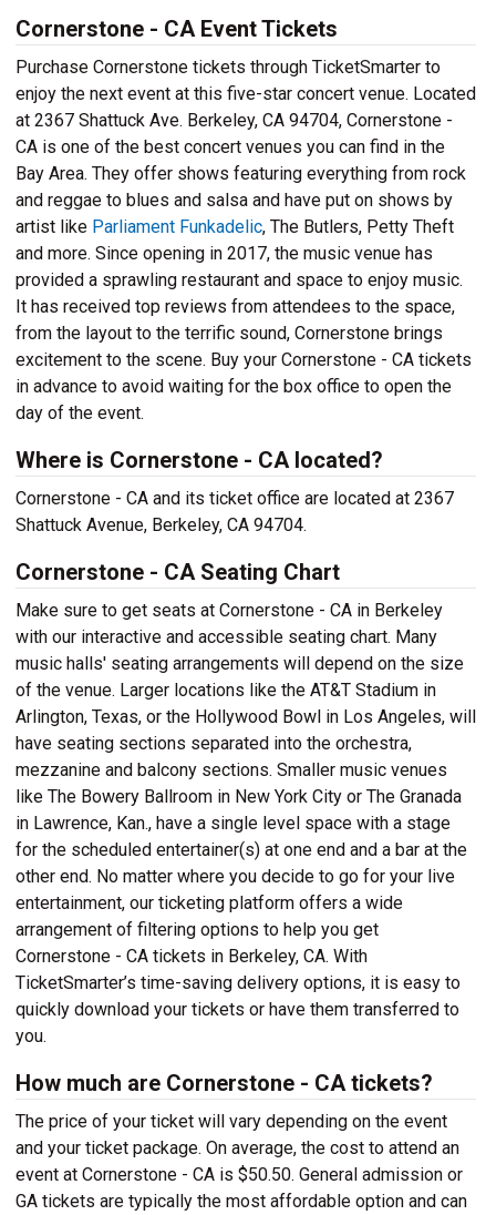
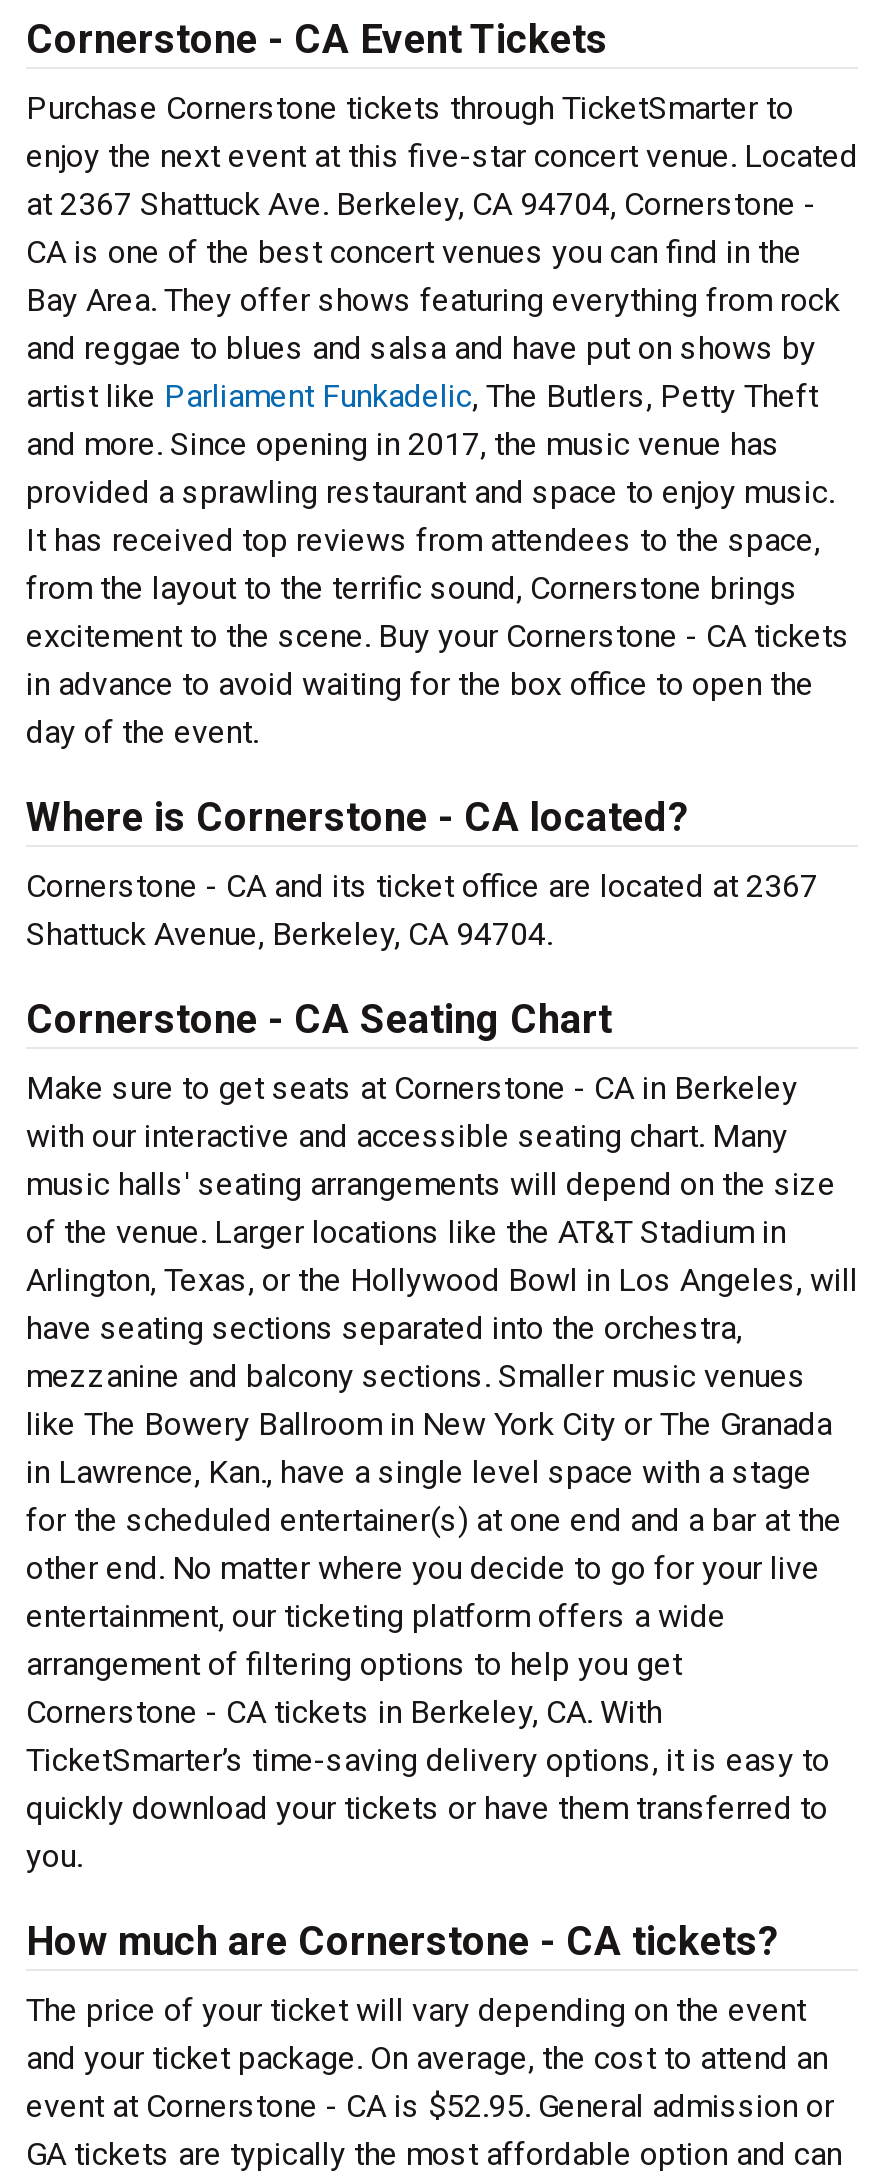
- event at Cornerstone - CA is $50.50. General admission or
+ event at Cornerstone - CA is $52.95. General admission or
